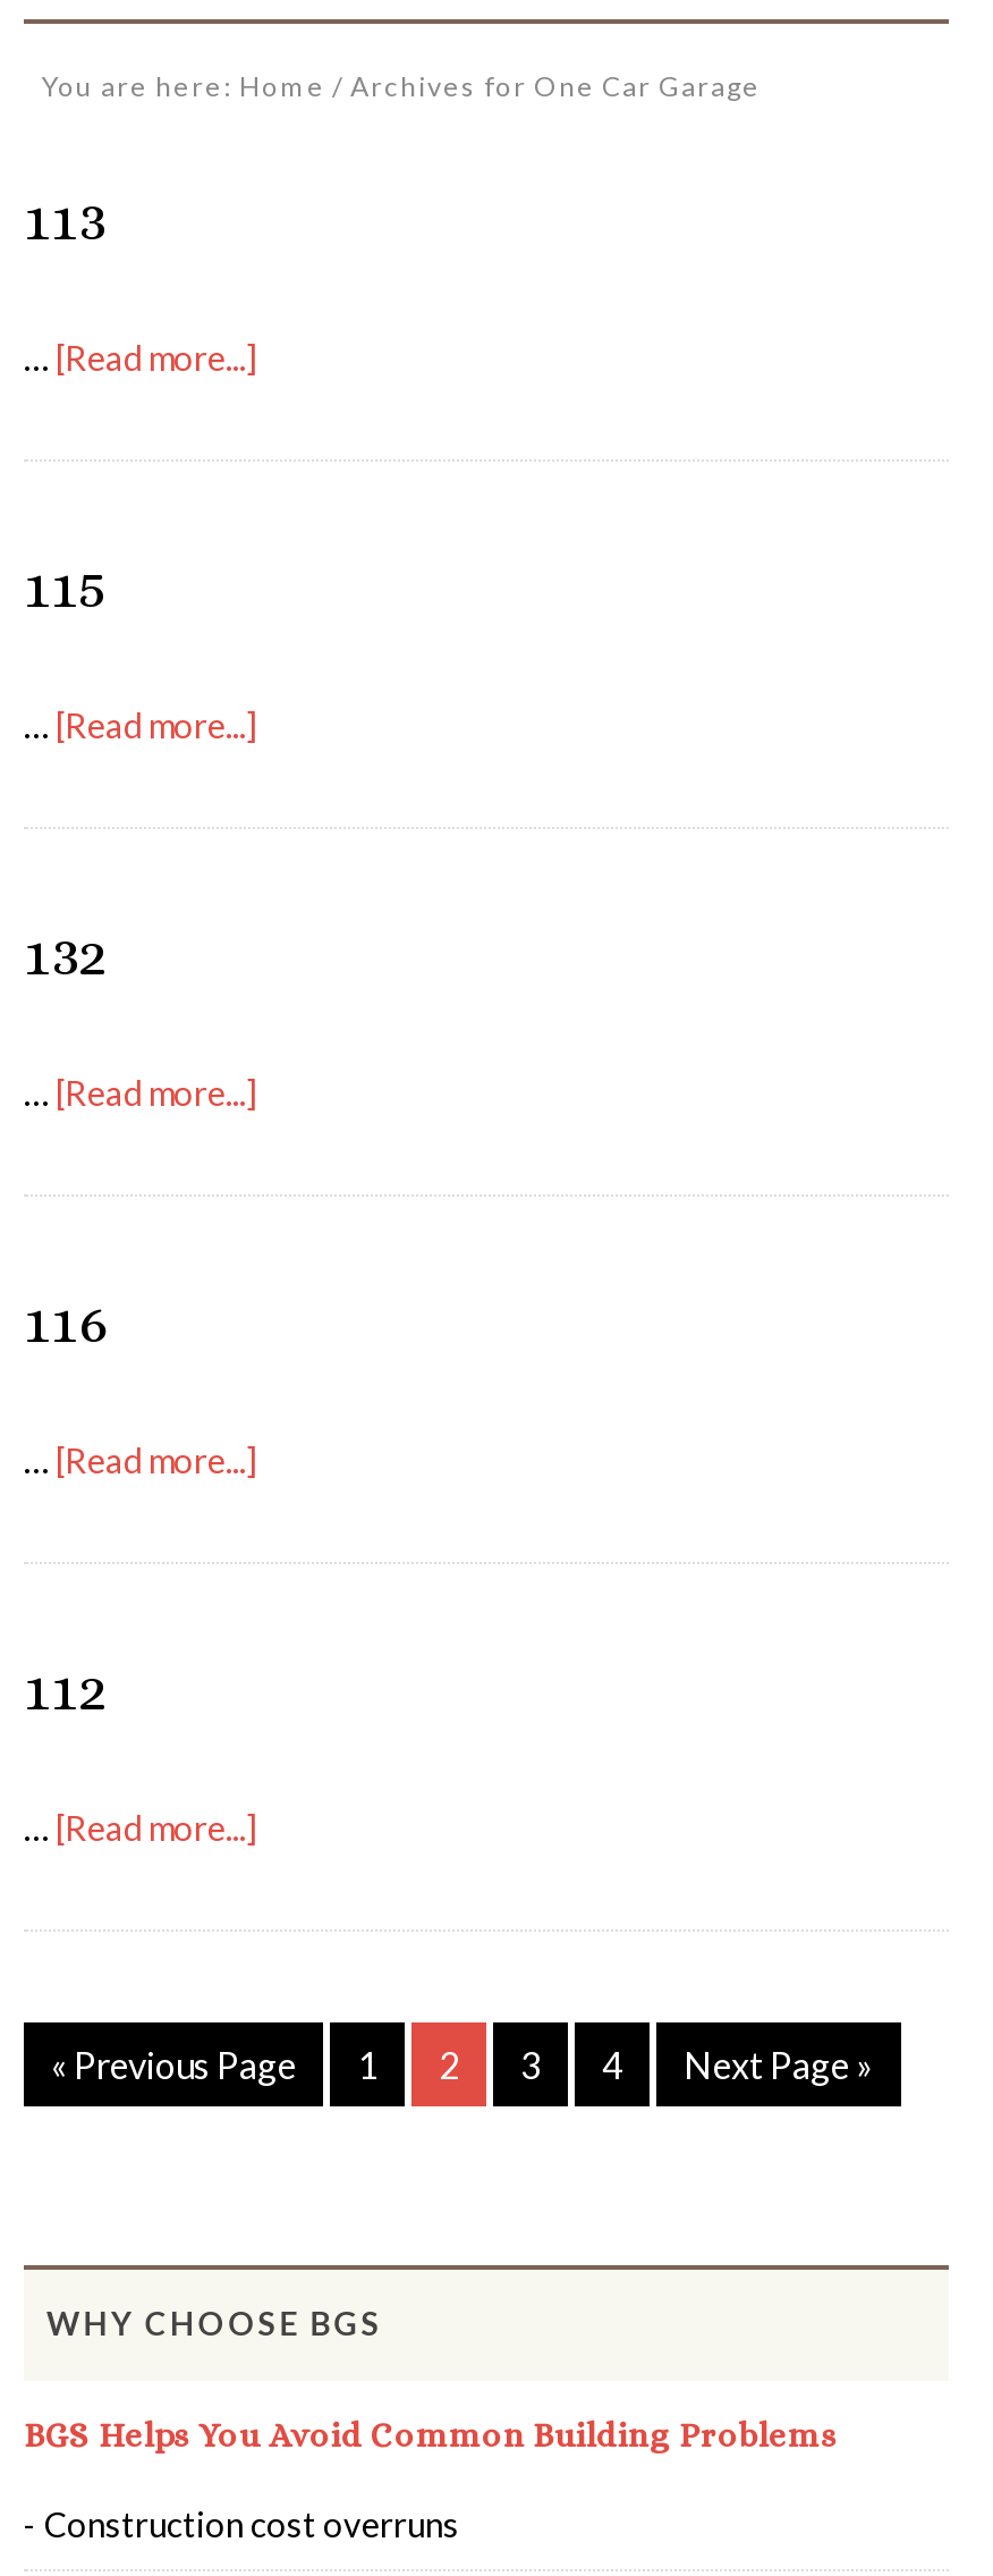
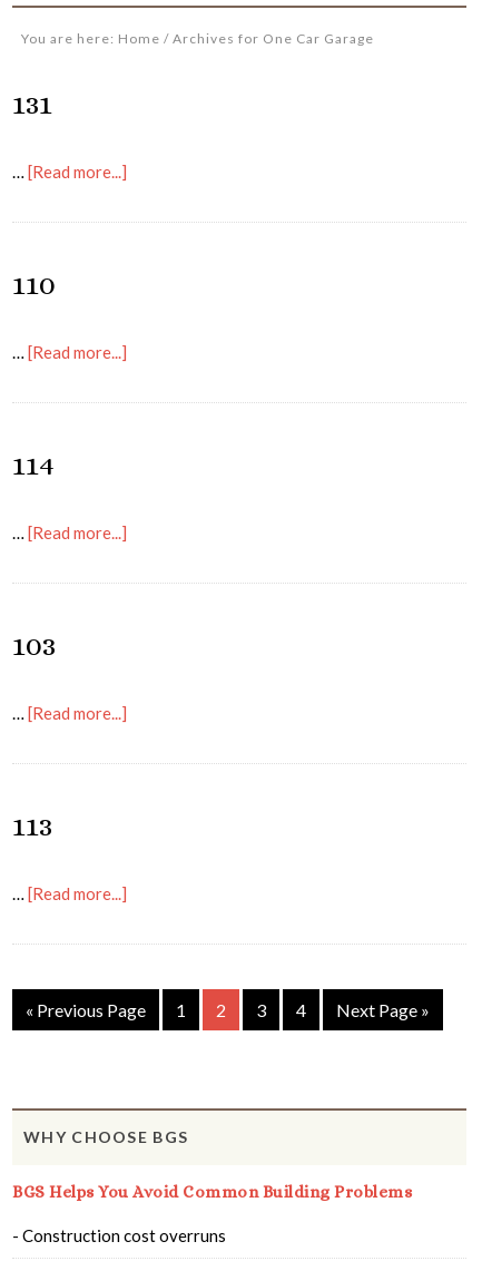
- 113
+ 131

- 115
+ 110

- 132
+ 114

- 116
+ 103

- 112
+ 113
